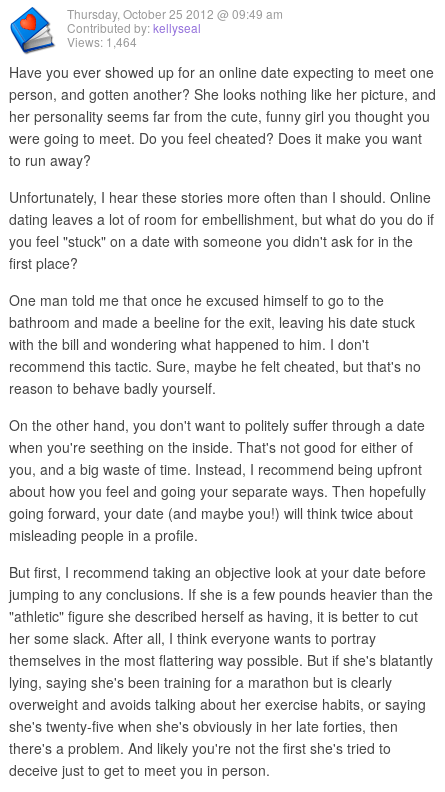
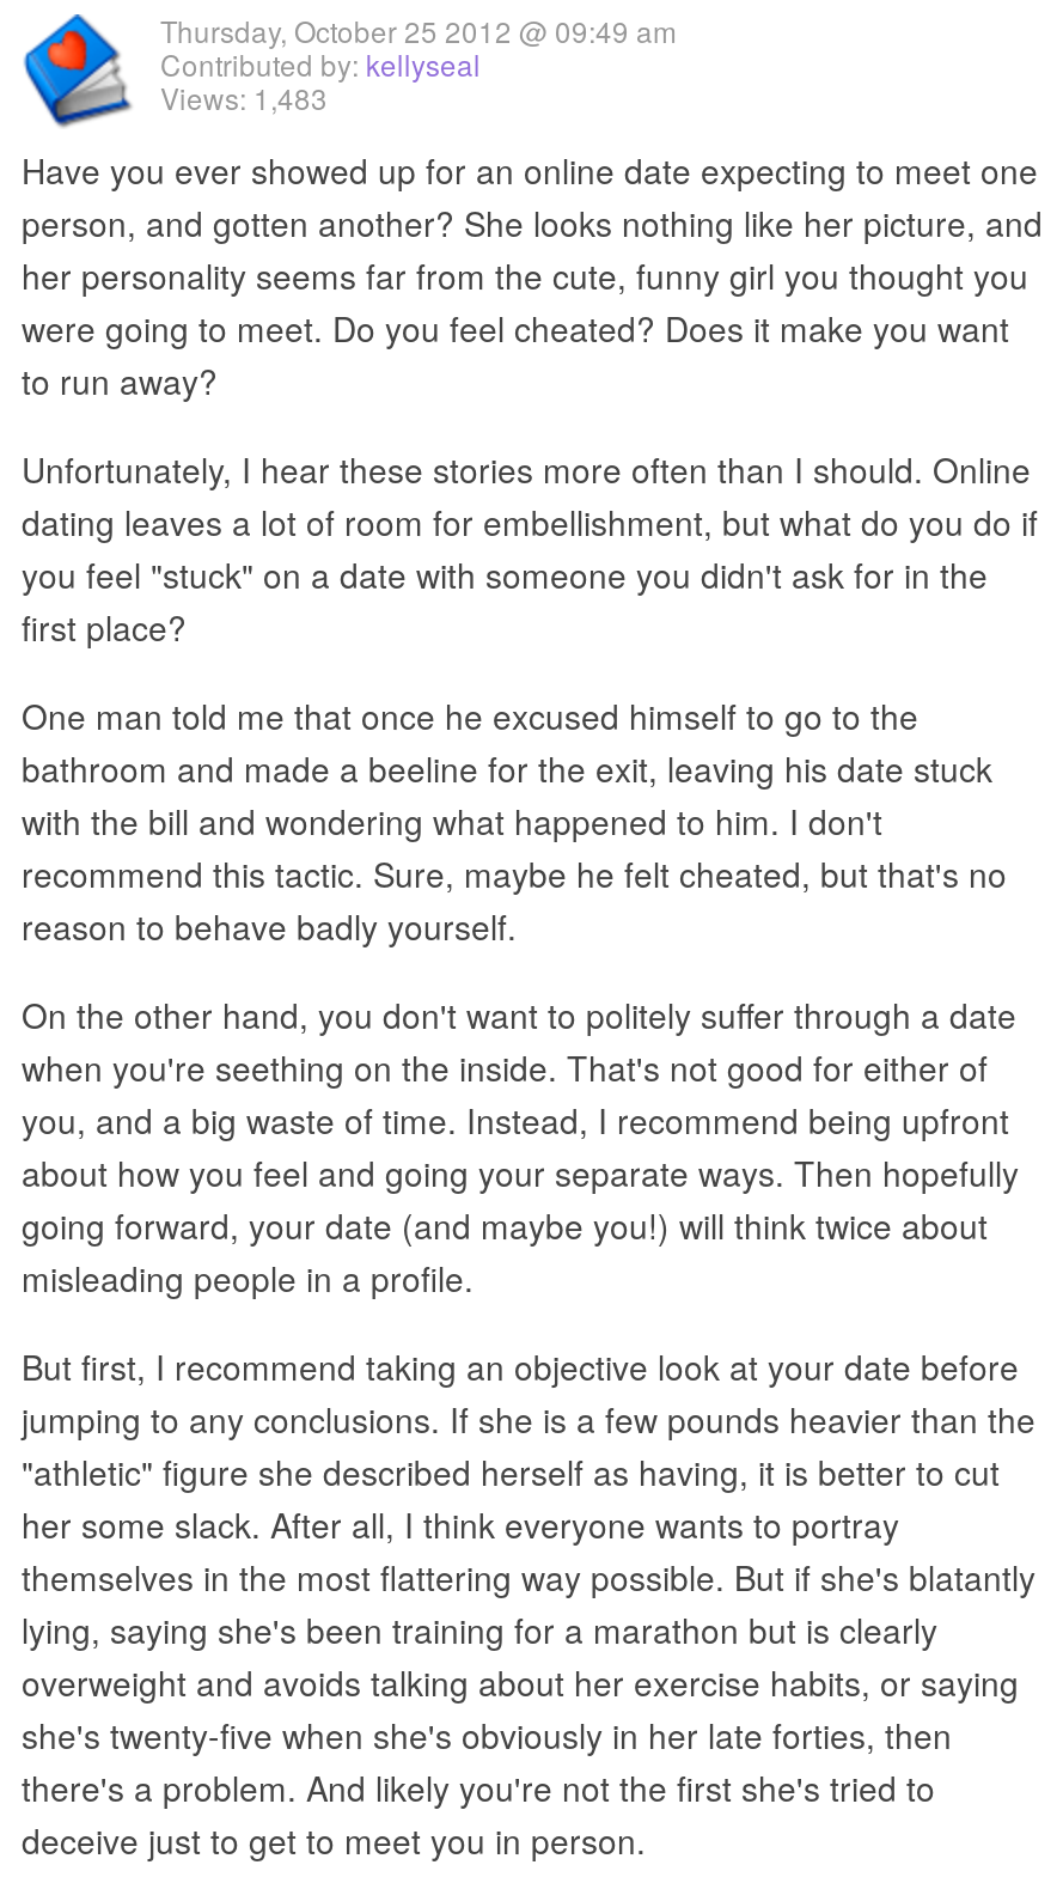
- Views: 1,464
+ Views: 1,483
